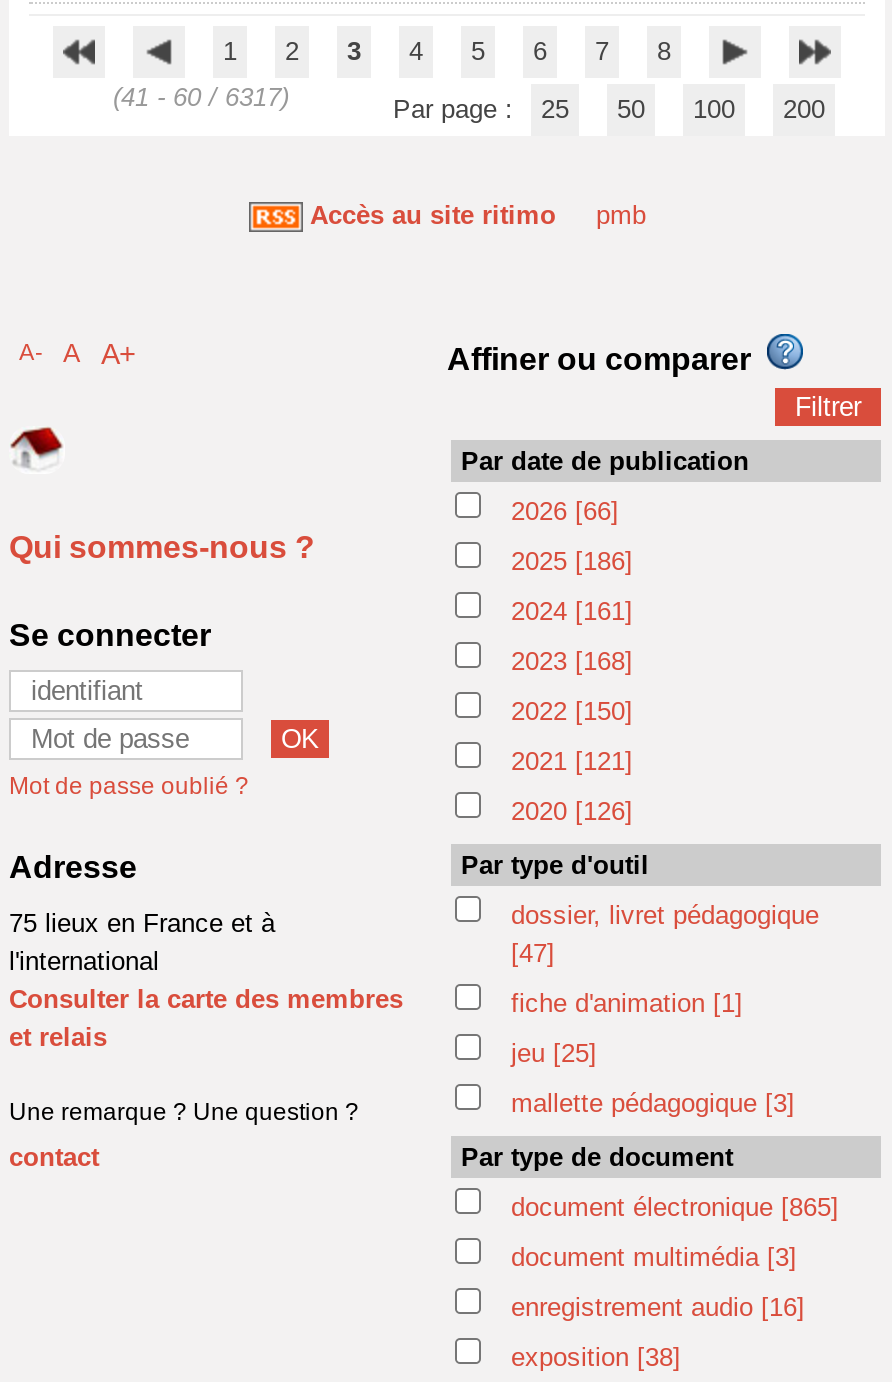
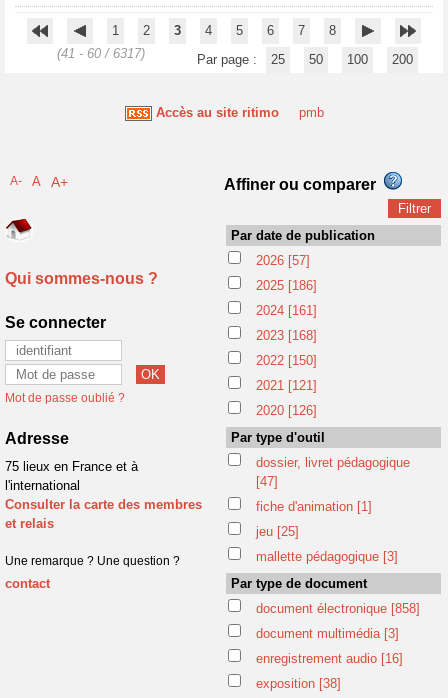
- 2026 [66]
+ 2026 [57]

- document électronique [865]
+ document électronique [858]
